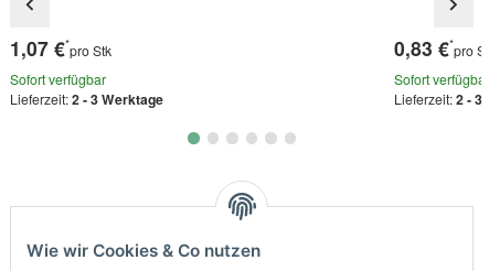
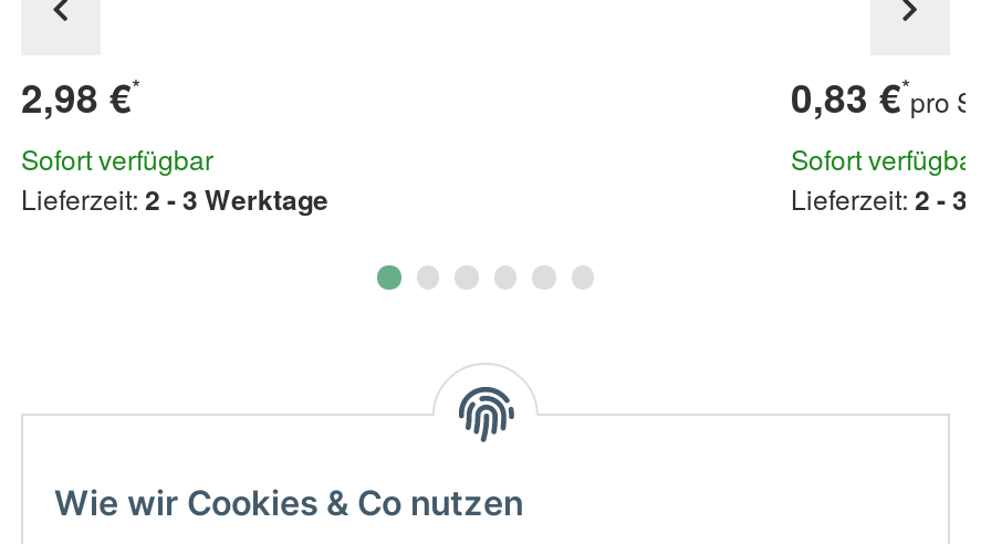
- 1,07 €*pro Stk
+ 2,98 €*
